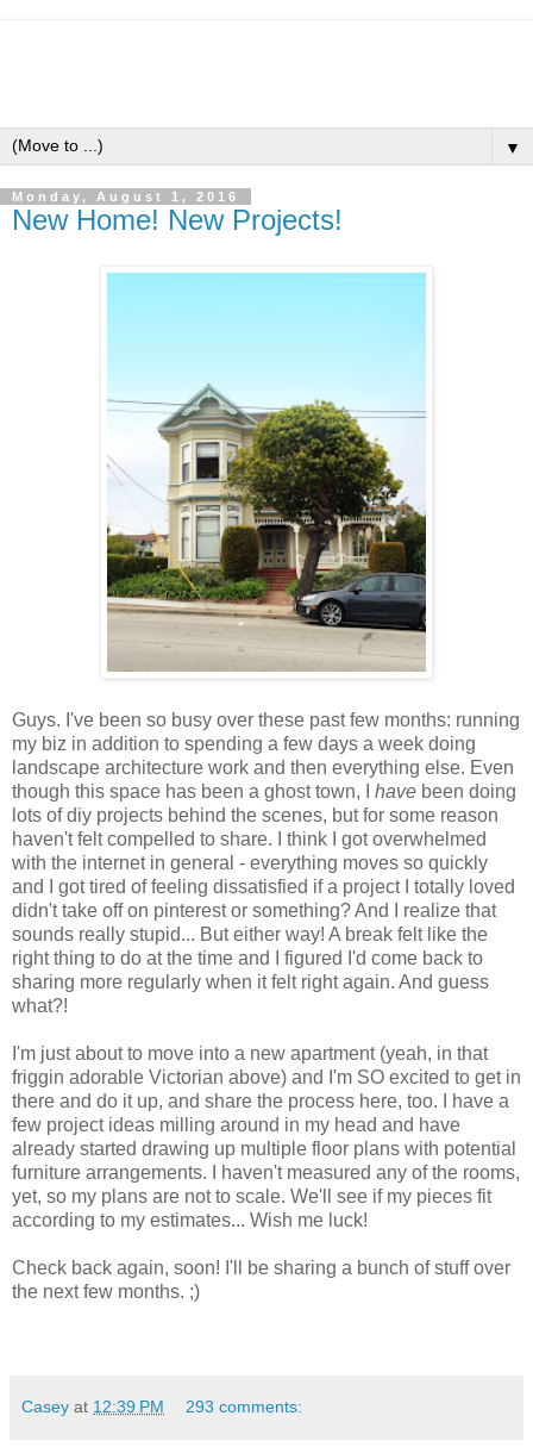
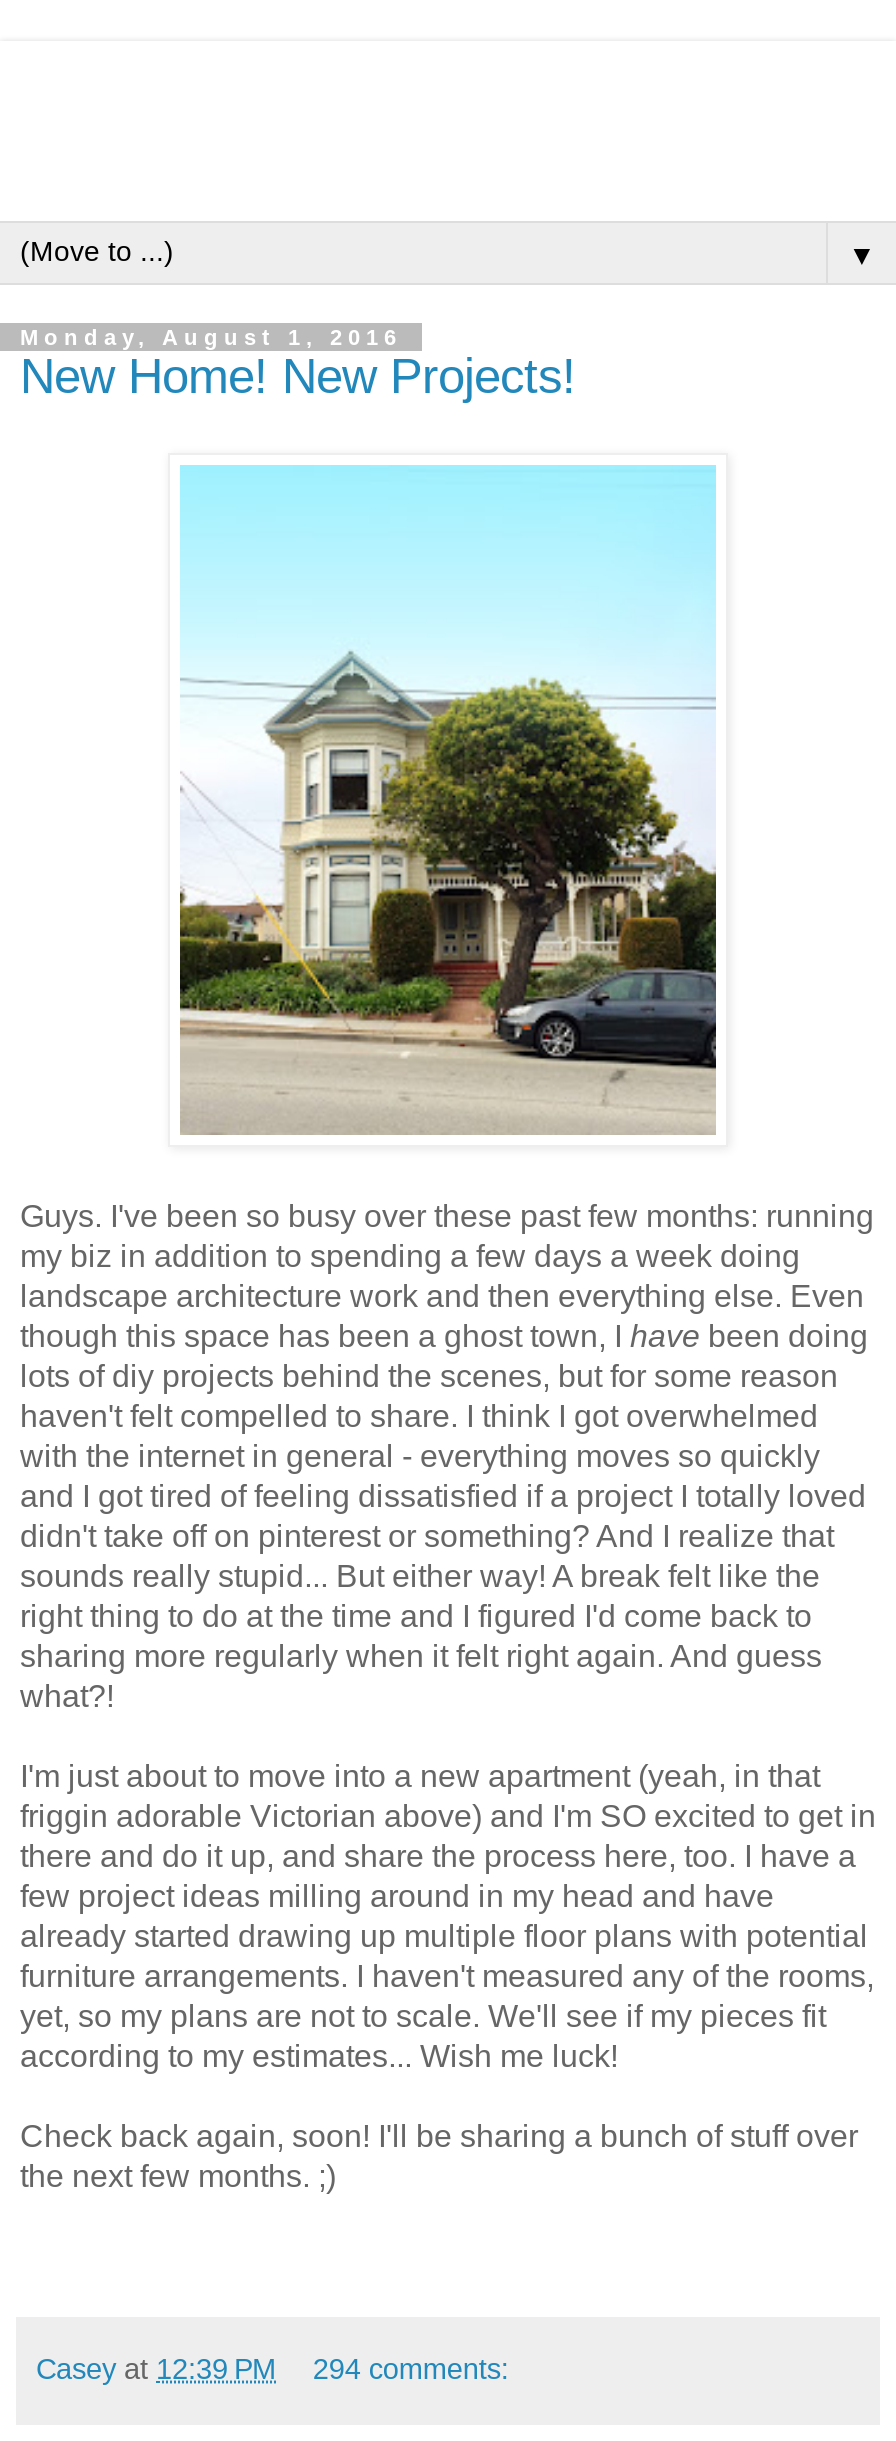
- Casey at 12:39 PM 293 comments:
+ Casey at 12:39 PM 294 comments:
